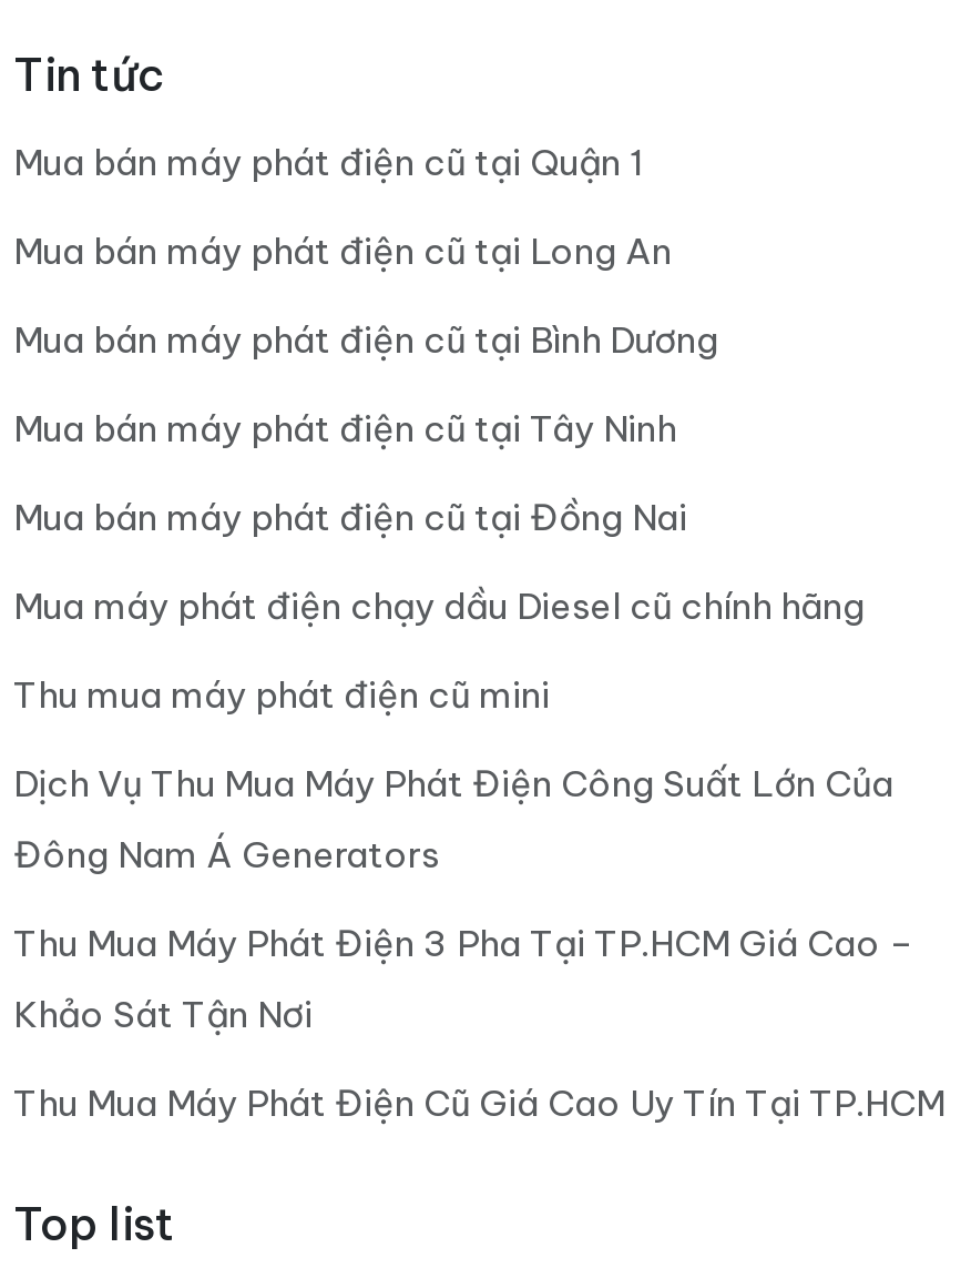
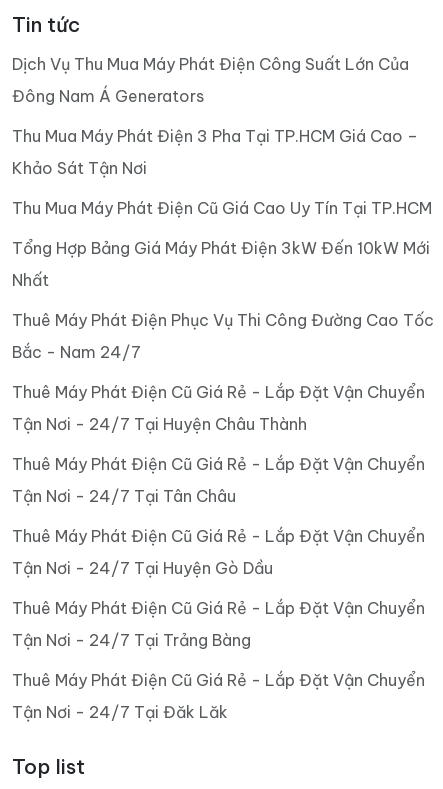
- Mua bán máy phát điện cũ tại Quận 1
- Mua bán máy phát điện cũ tại Long An
- Mua bán máy phát điện cũ tại Bình Dương
- Mua bán máy phát điện cũ tại Tây Ninh
- Mua bán máy phát điện cũ tại Đồng Nai
- Mua máy phát điện chạy dầu Diesel cũ chính hãng
- Thu mua máy phát điện cũ mini

moved up: Dịch Vụ Thu Mua Máy Phát Điện Công Suất Lớn Của | Đông Nam Á Generators | Thu Mua Máy Phát Điện 3 Pha Tại TP.HCM Giá Cao – | Khảo Sát Tận Nơi | Thu Mua Máy Phát Điện Cũ Giá Cao Uy Tín Tại TP.HCM

+ Tổng Hợp Bảng Giá Máy Phát Điện 3kW Đến 10kW Mới
+ Nhất
+ Thuê Máy Phát Điện Phục Vụ Thi Công Đường Cao Tốc
+ Bắc - Nam 24/7
+ Thuê Máy Phát Điện Cũ Giá Rẻ - Lắp Đặt Vận Chuyển
+ Tận Nơi - 24/7 Tại Huyện Châu Thành
+ Thuê Máy Phát Điện Cũ Giá Rẻ - Lắp Đặt Vận Chuyển
+ Tận Nơi - 24/7 Tại Tân Châu
+ Thuê Máy Phát Điện Cũ Giá Rẻ - Lắp Đặt Vận Chuyển
+ Tận Nơi - 24/7 Tại Huyện Gò Dầu
+ Thuê Máy Phát Điện Cũ Giá Rẻ - Lắp Đặt Vận Chuyển
+ Tận Nơi - 24/7 Tại Trảng Bàng
+ Thuê Máy Phát Điện Cũ Giá Rẻ - Lắp Đặt Vận Chuyển
+ Tận Nơi - 24/7 Tại Đăk Lăk
